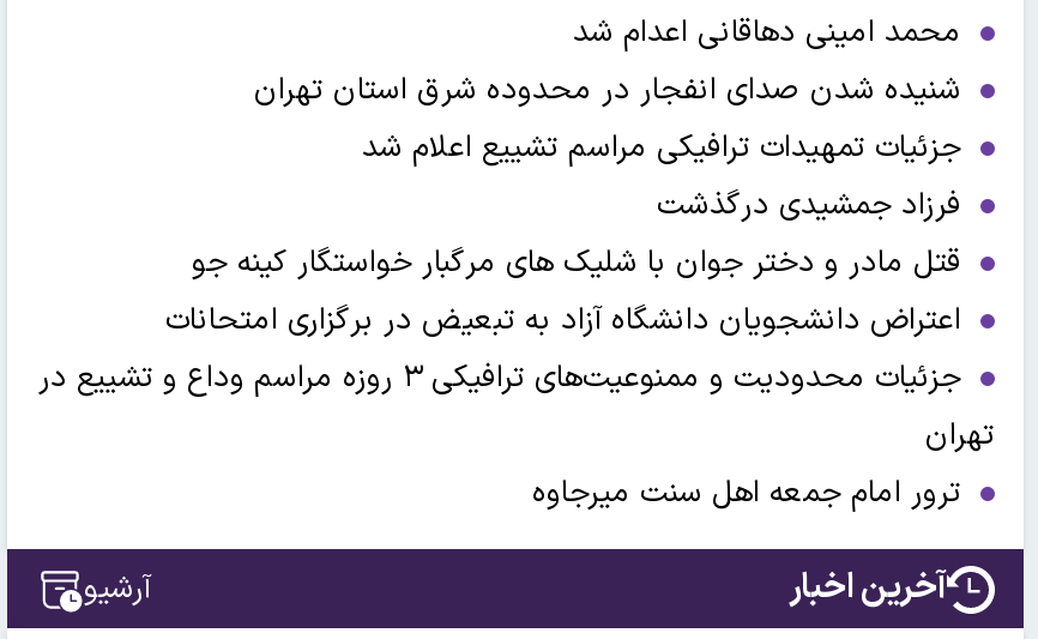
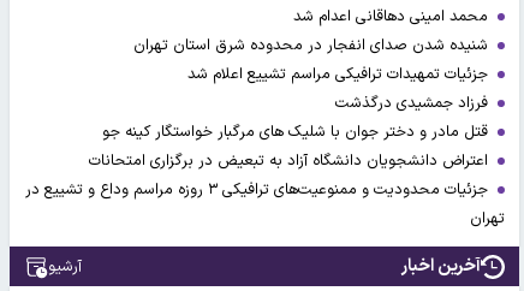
- ترور امام جمعه اهل سنت میرجاوه
